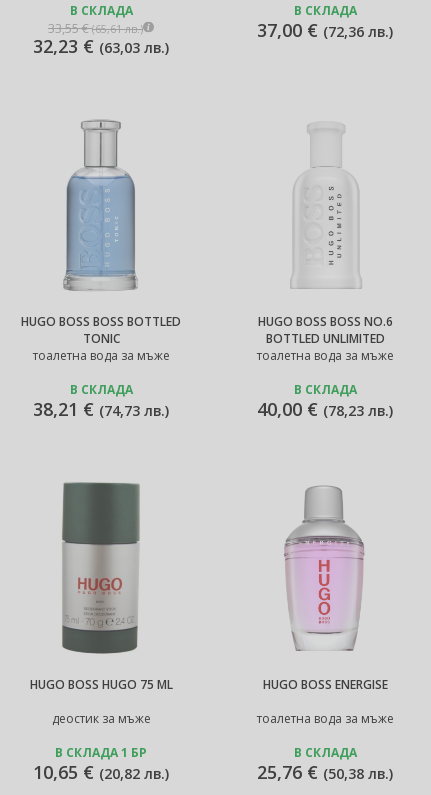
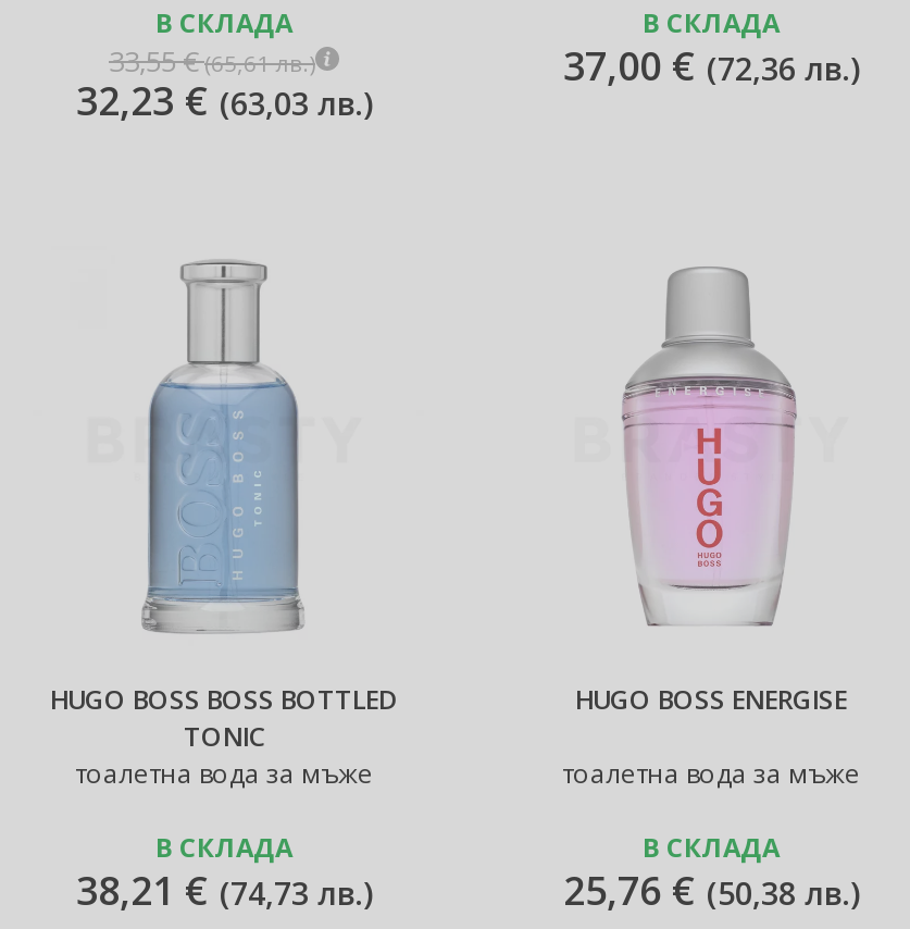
+ [image]

- HUGO BOSS BOSS NO.6
- BOTTLED UNLIMITED
- тоалетна вода за мъже
- В СКЛАДА
- 40,00 €(78,23 лв.)

- [image]
- HUGO BOSS HUGO 75 ML
- деостик за мъже
- В СКЛАДА 1 БР
- 10,65 €(20,82 лв.)
